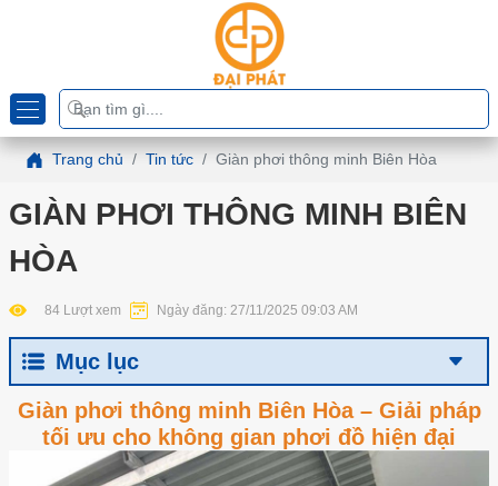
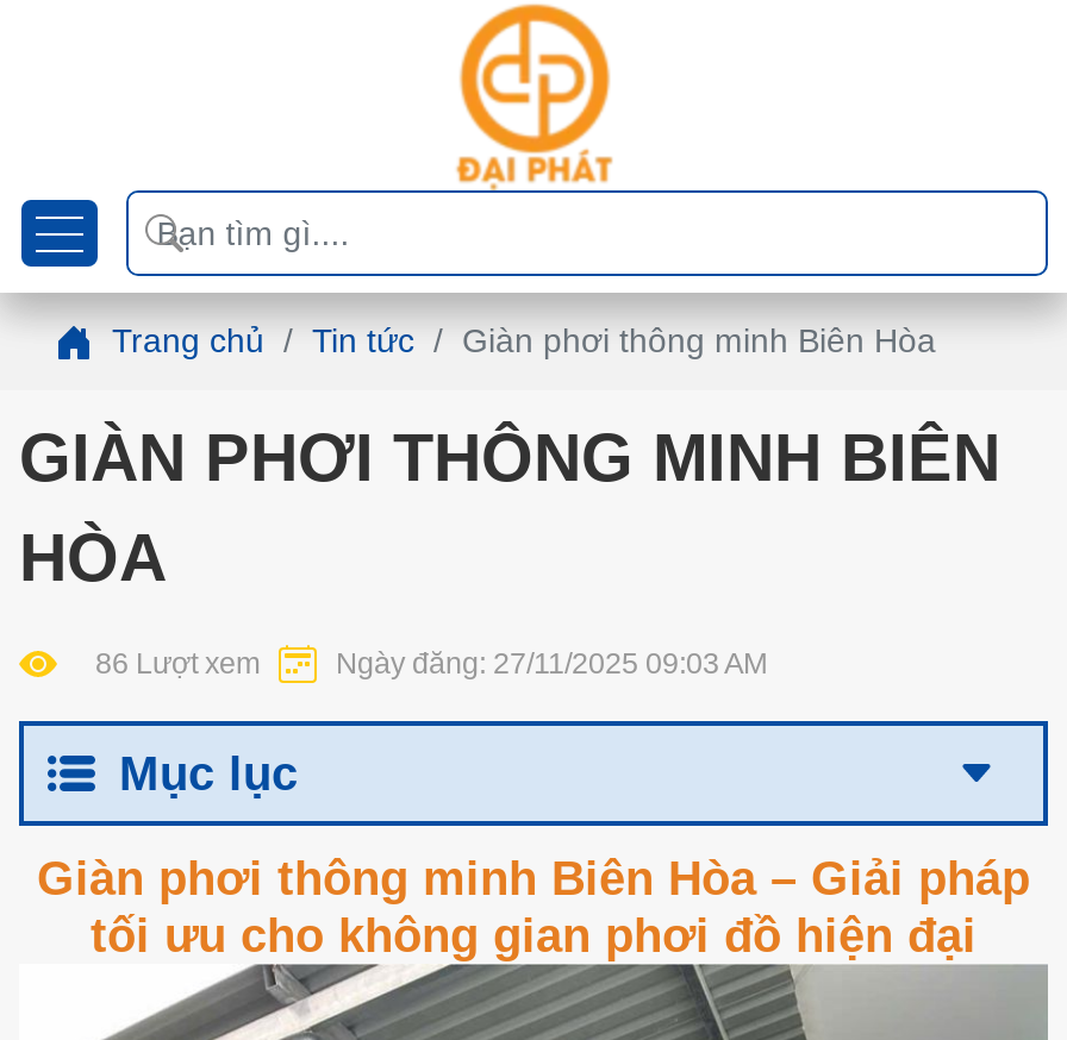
- 84 Lượt xem
+ 86 Lượt xem
